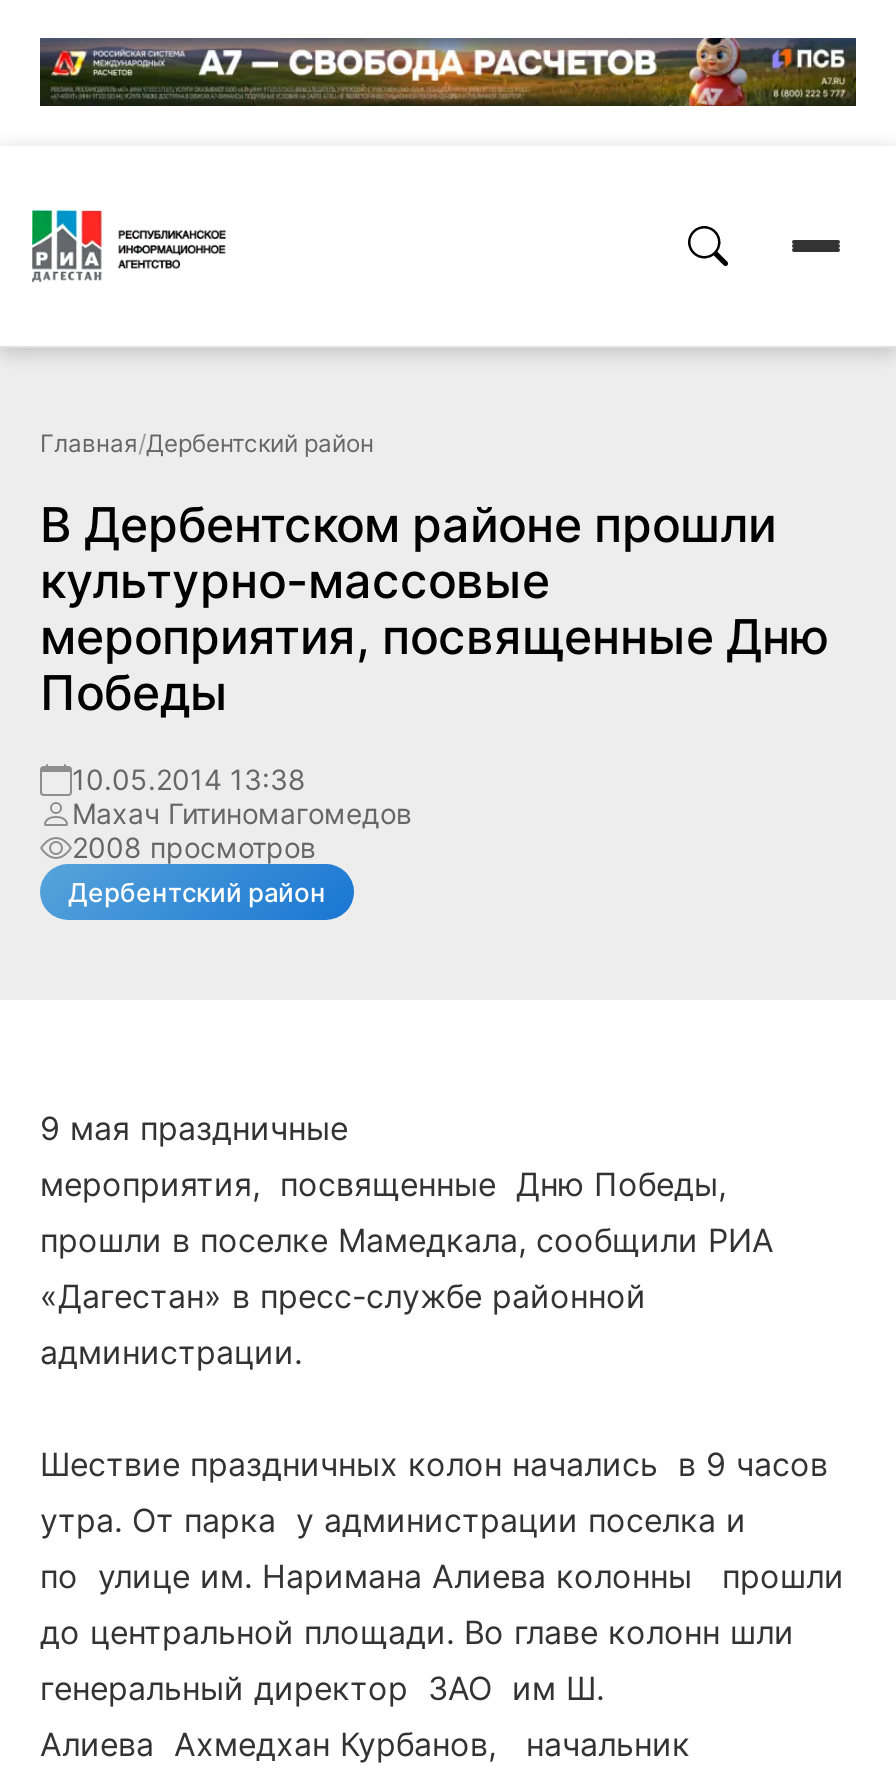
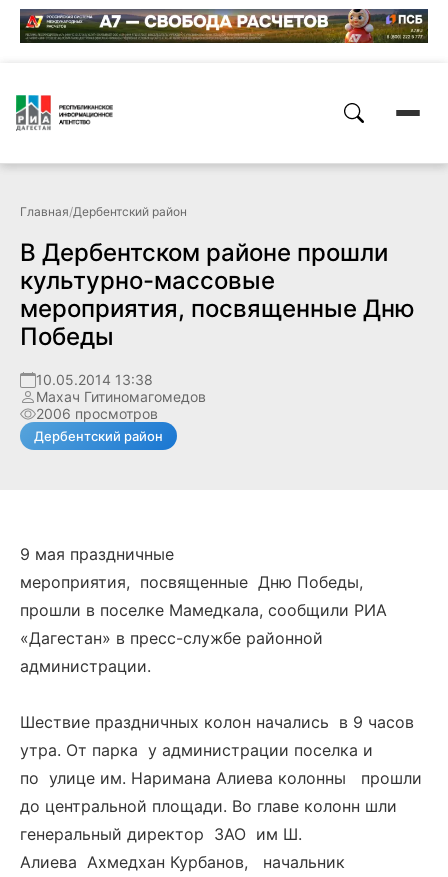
- 2008 просмотров
+ 2006 просмотров
